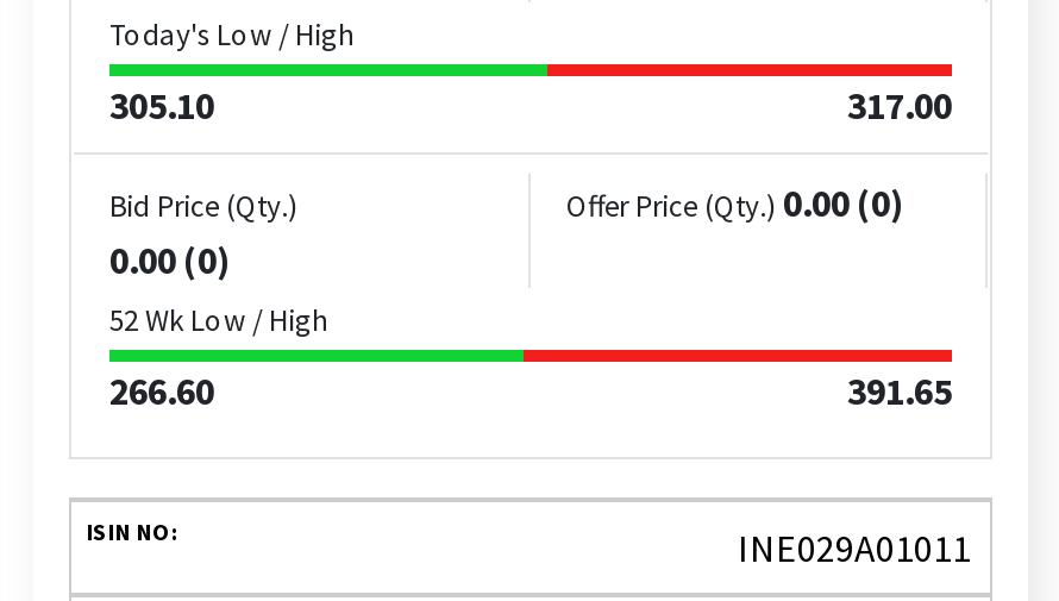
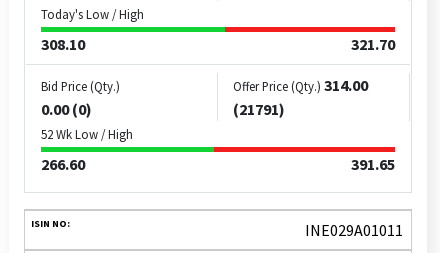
- 305.10
+ 308.10

- 317.00
+ 321.70

- Offer Price (Qty.) 0.00 (0)
+ Offer Price (Qty.) 314.00
+ (21791)
